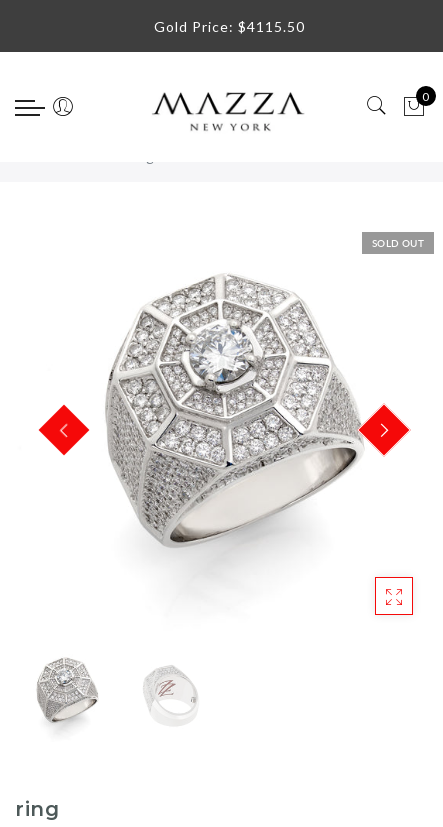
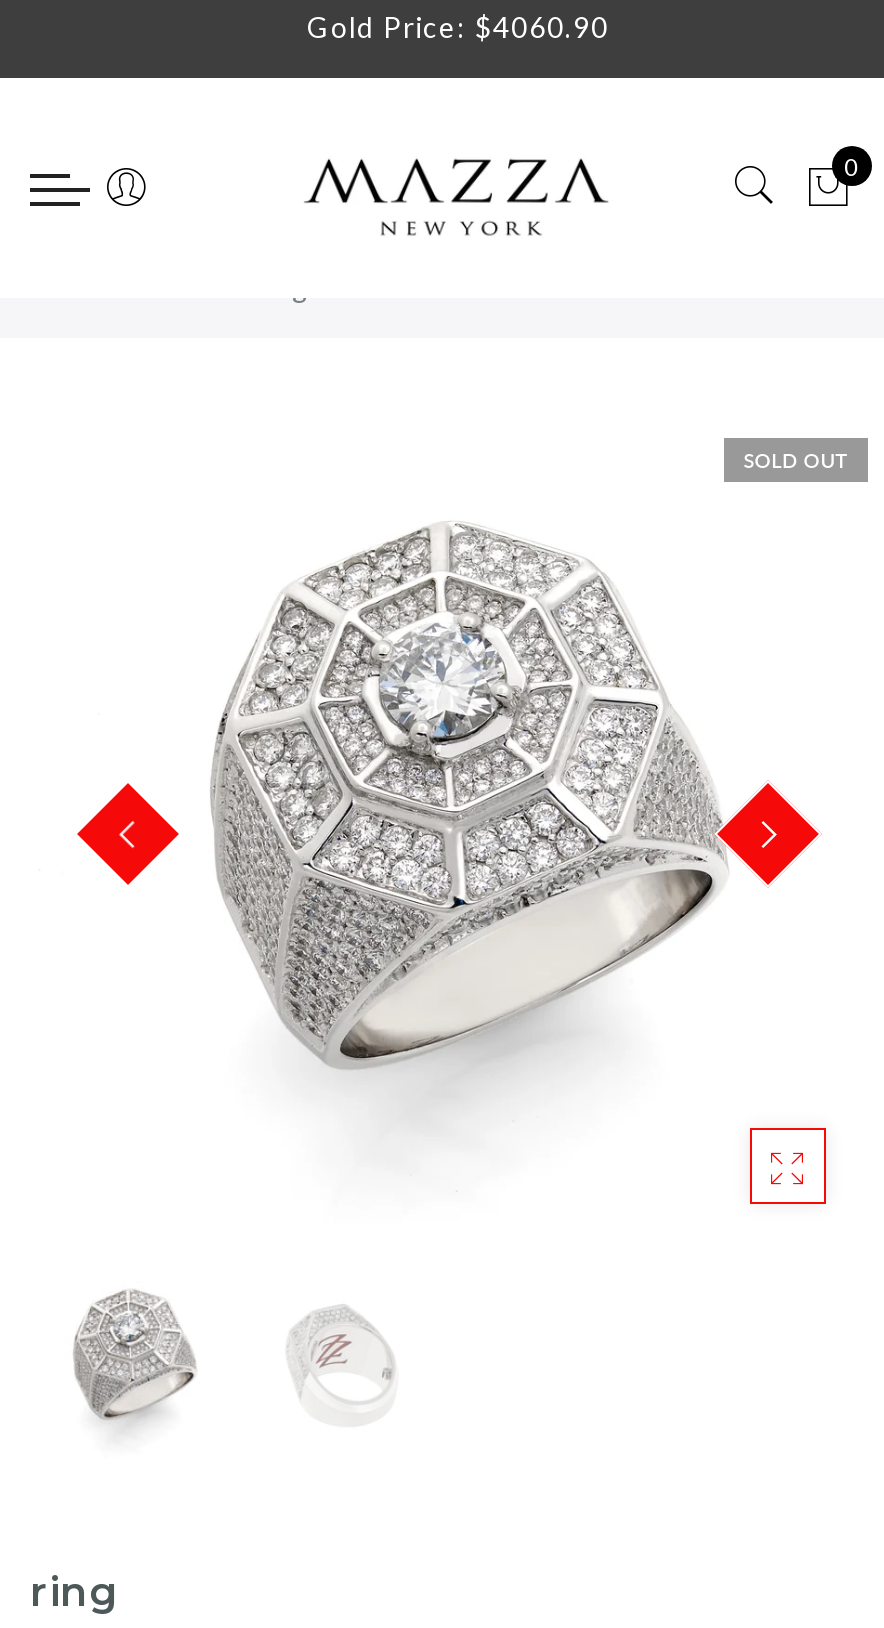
- Gold Price: $4115.50
+ Gold Price: $4060.90
